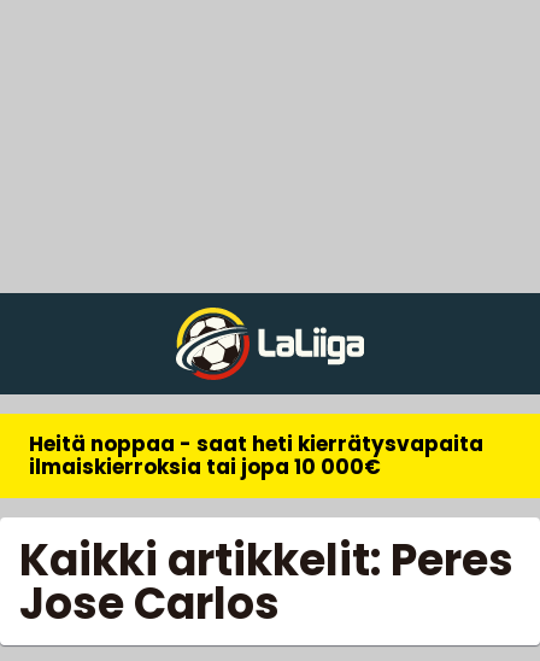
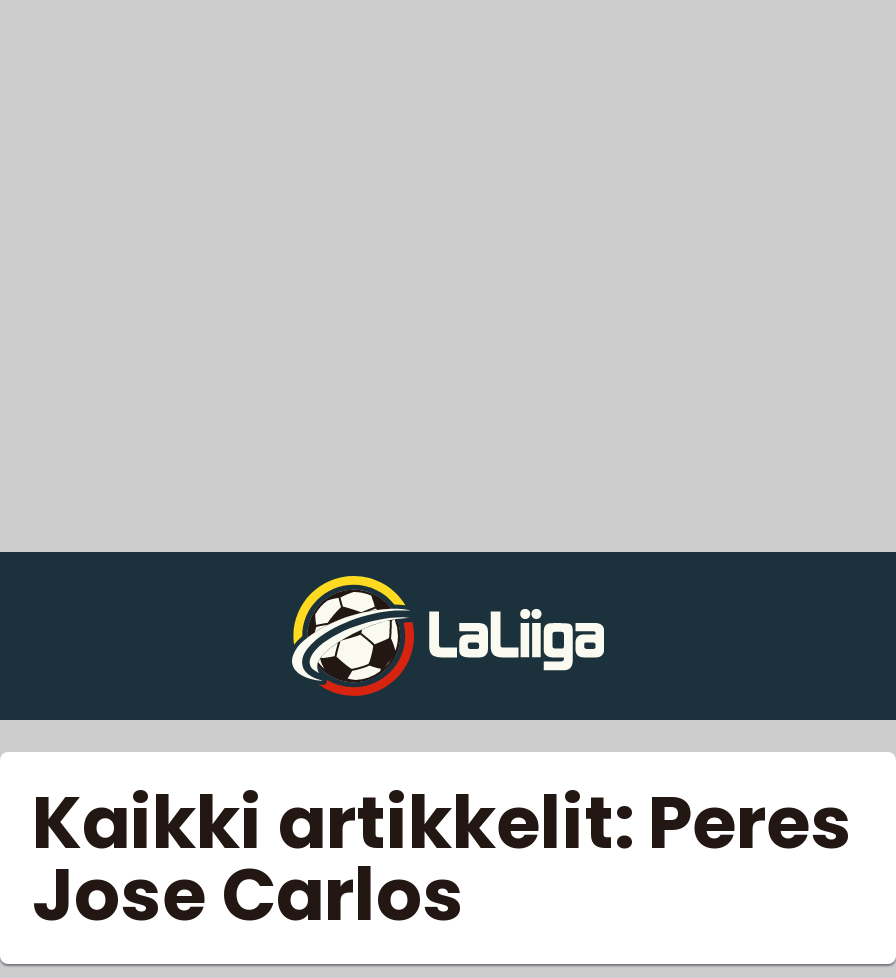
- Heitä noppaa - saat heti kierrätysvapaita
- ilmaiskierroksia tai jopa 10 000€
